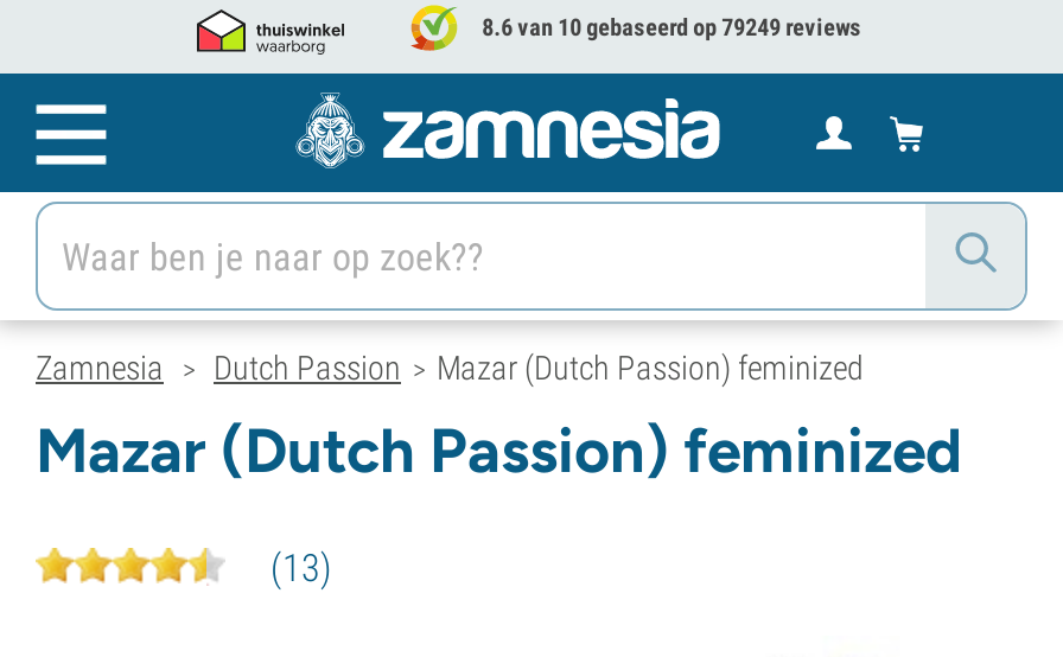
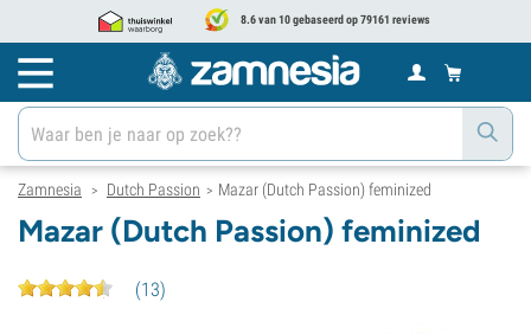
- 8.6 van 10 gebaseerd op 79249 reviews
+ 8.6 van 10 gebaseerd op 79161 reviews
